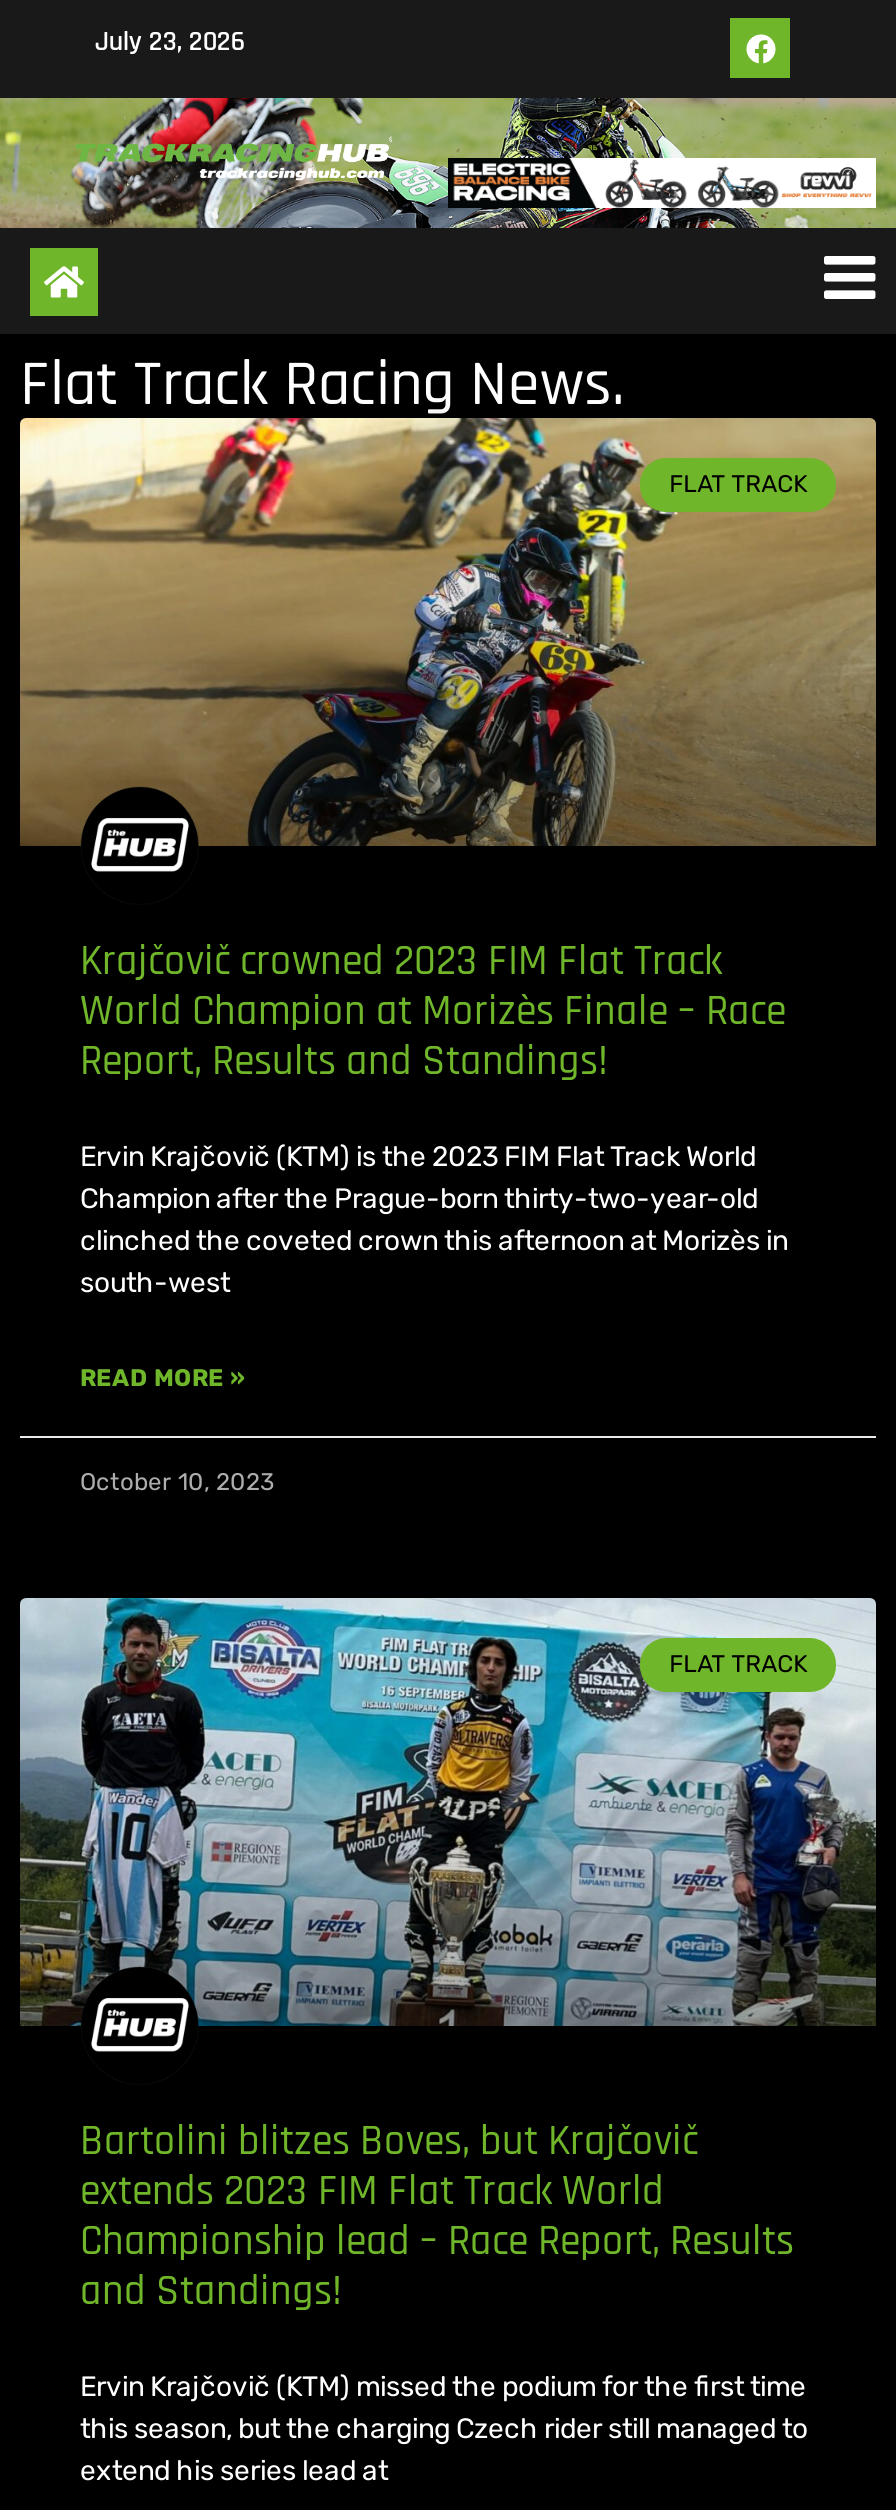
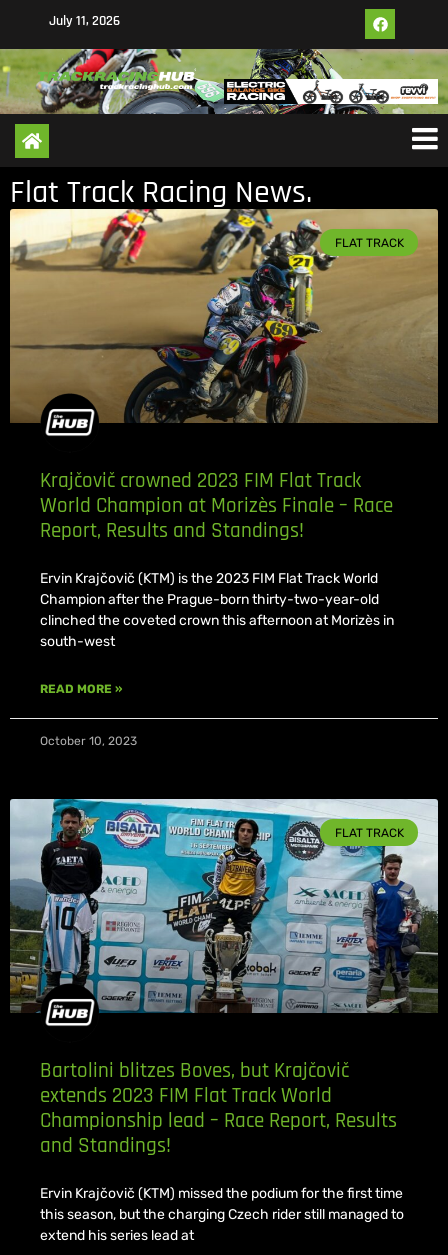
- July 23, 2026
+ July 11, 2026
